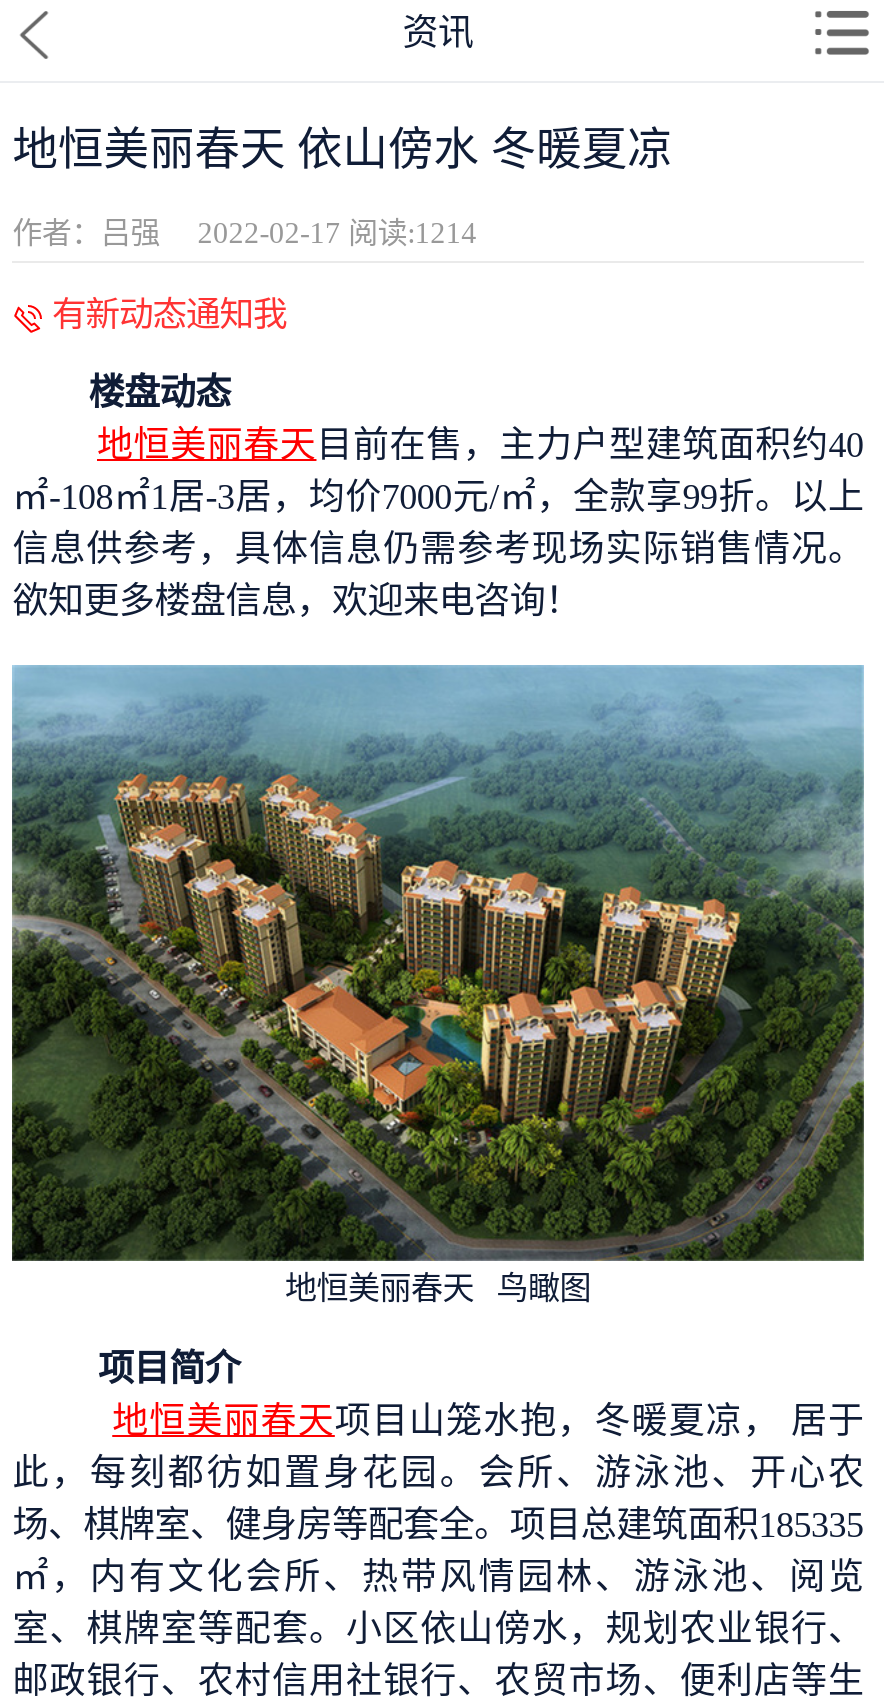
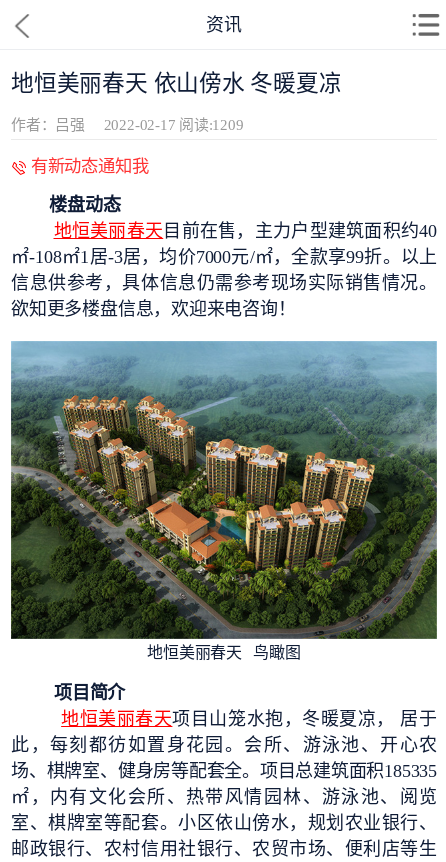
- 2022-02-17 阅读:1214
+ 2022-02-17 阅读:1209
